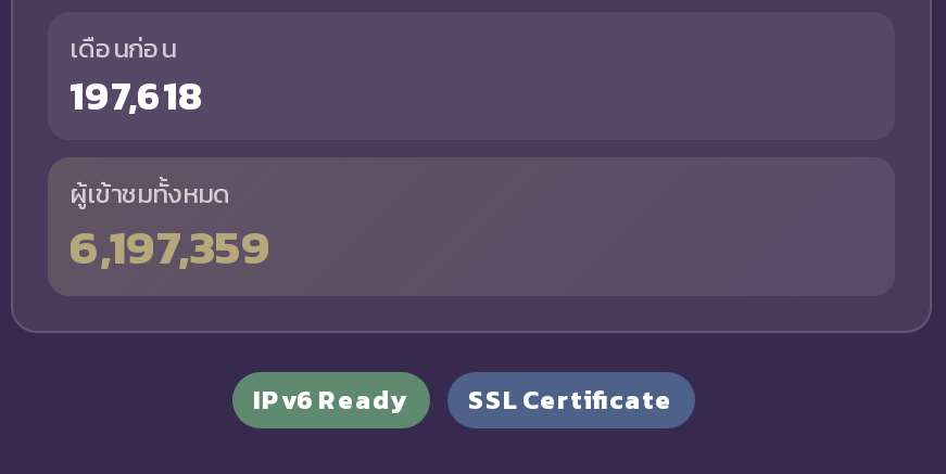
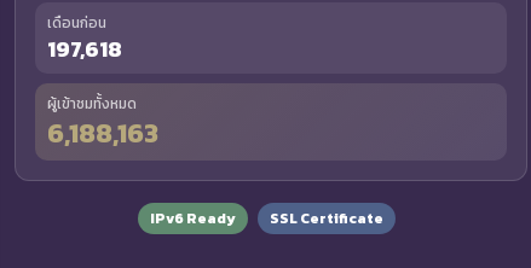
- 6,197,359
+ 6,188,163
